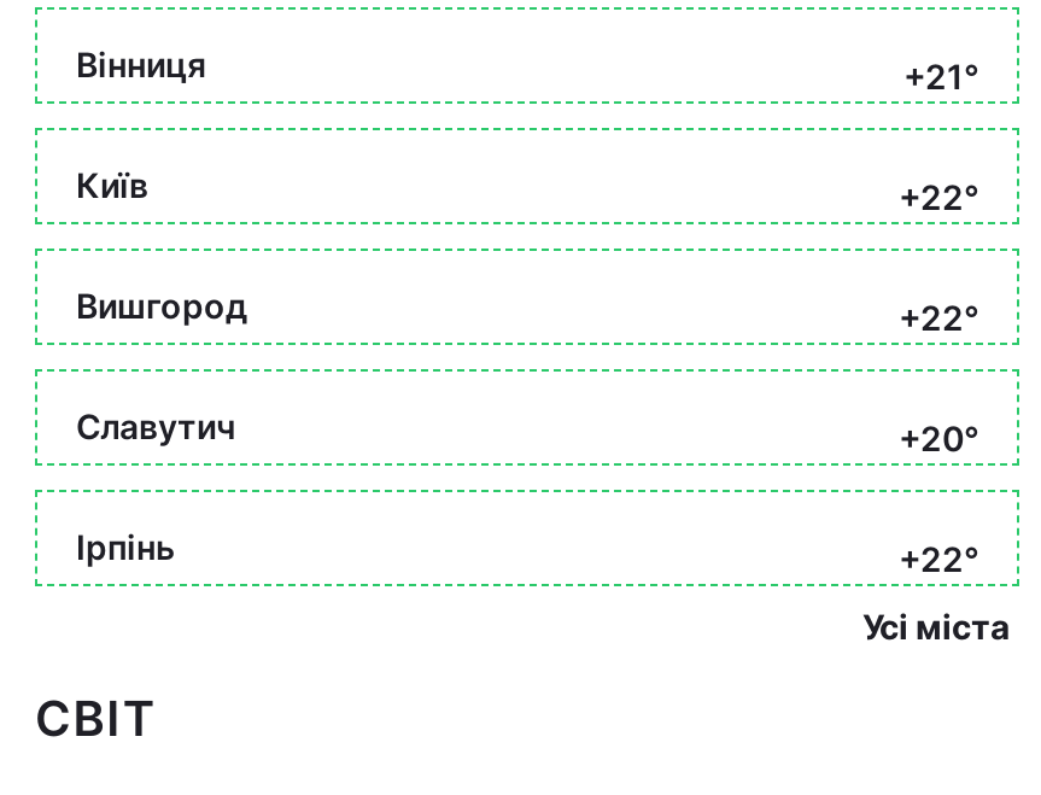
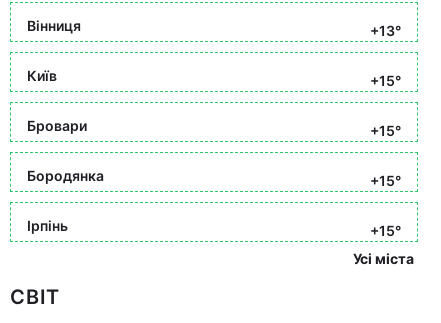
- +21°
+ +13°

- +22°
+ +15°

- Вишгород
- +22°
+ Бровари
+ +15°

- Славутич
- +20°
+ Бородянка
+ +15°

- +22°
+ +15°
